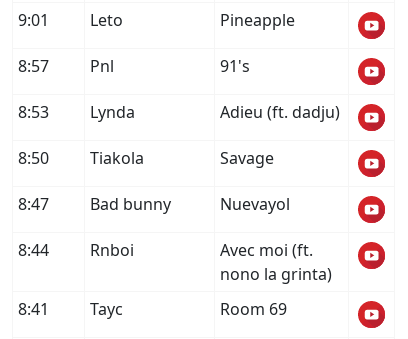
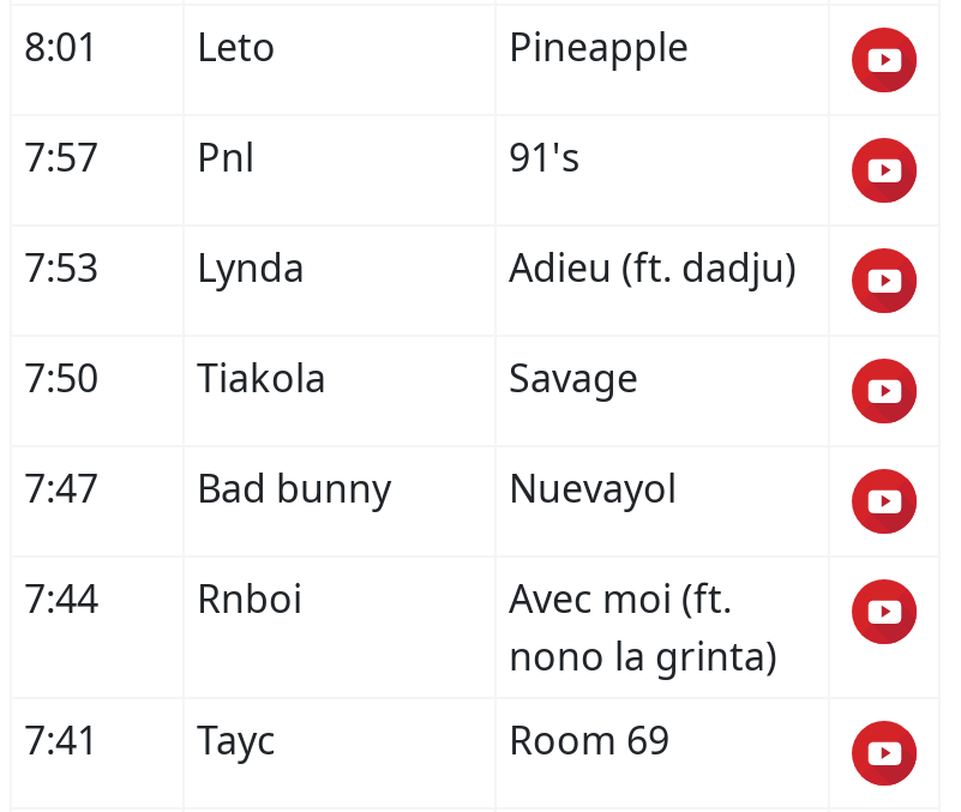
- 9:01 Leto
+ 8:01 Leto

- 8:57 Pnl
+ 7:57 Pnl

- 8:53 Lynda
+ 7:53 Lynda

- 8:50 Tiakola
+ 7:50 Tiakola

- 8:47 Bad bunny
+ 7:47 Bad bunny

- 8:44 Rnboi
+ 7:44 Rnboi

- 8:41 Tayc
+ 7:41 Tayc
